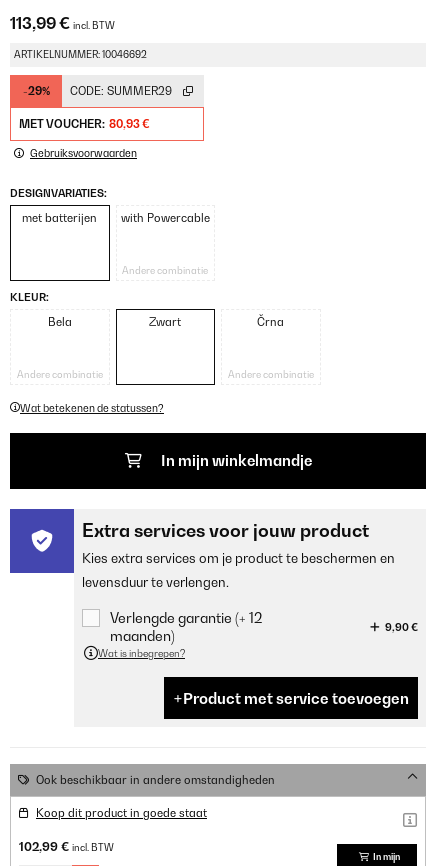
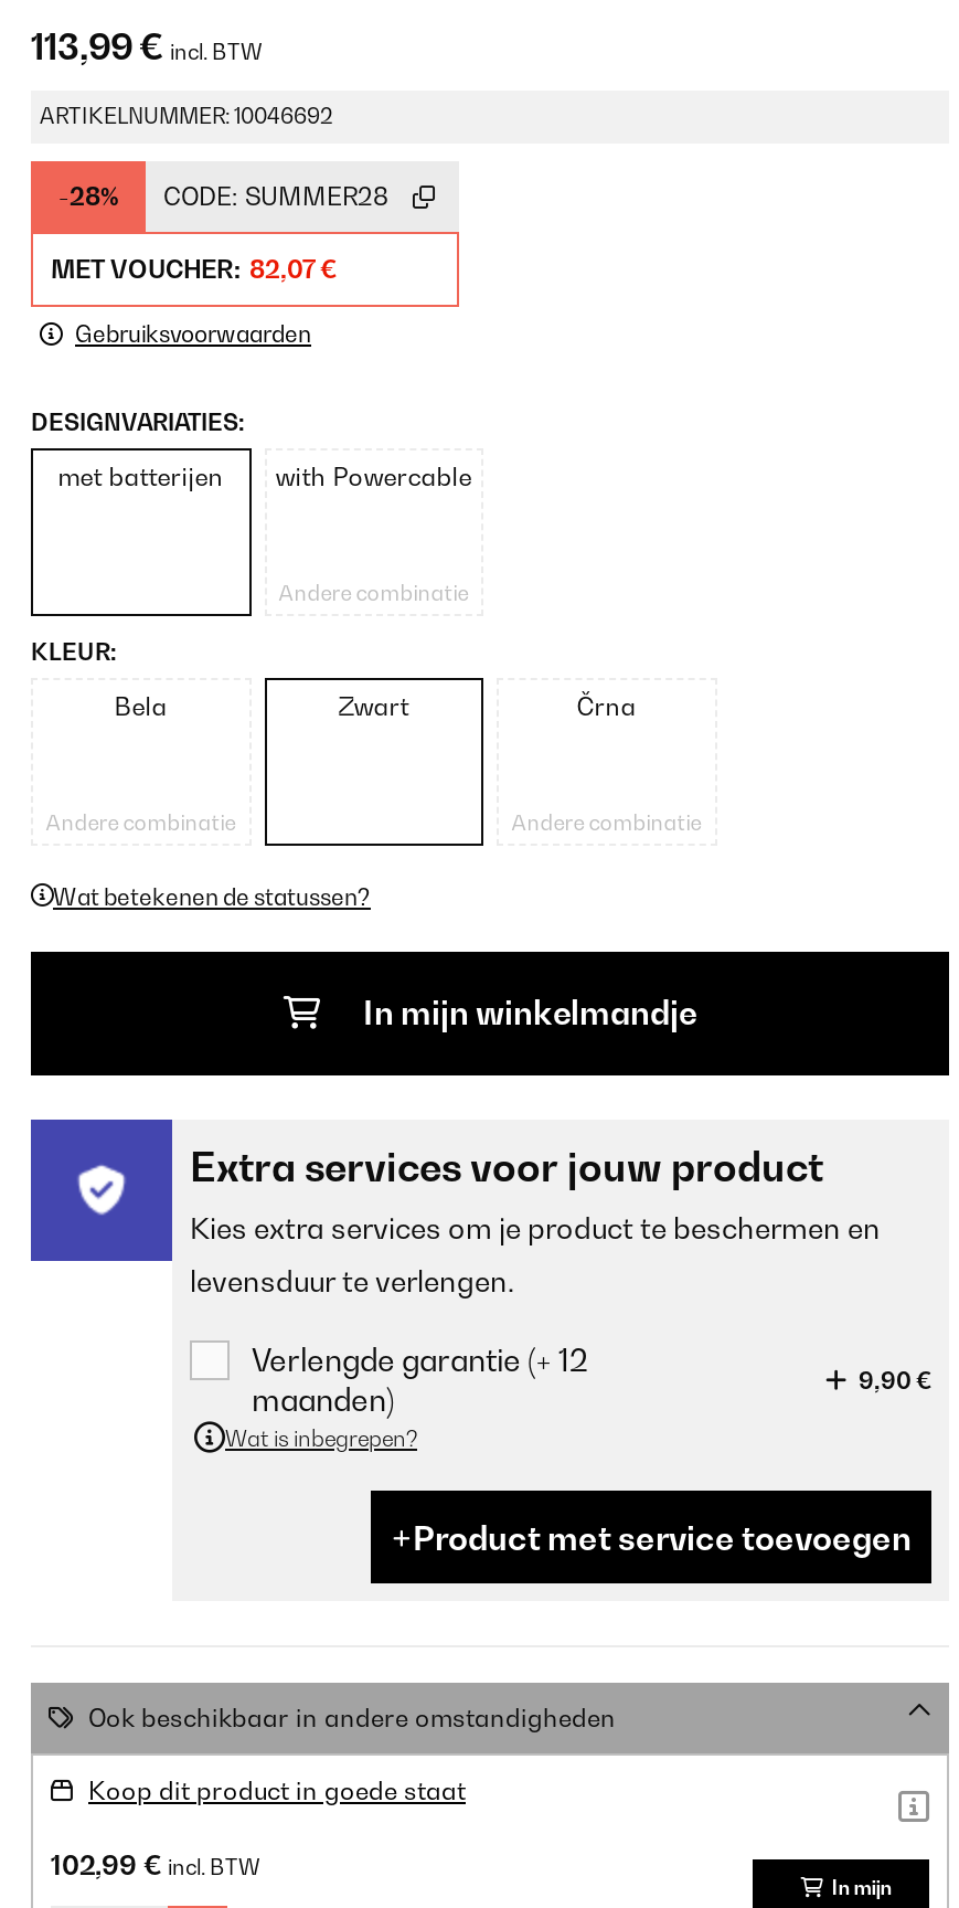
- -29%
+ -28%

- CODE: SUMMER29
+ CODE: SUMMER28

- MET VOUCHER: 80,93 €
+ MET VOUCHER: 82,07 €
